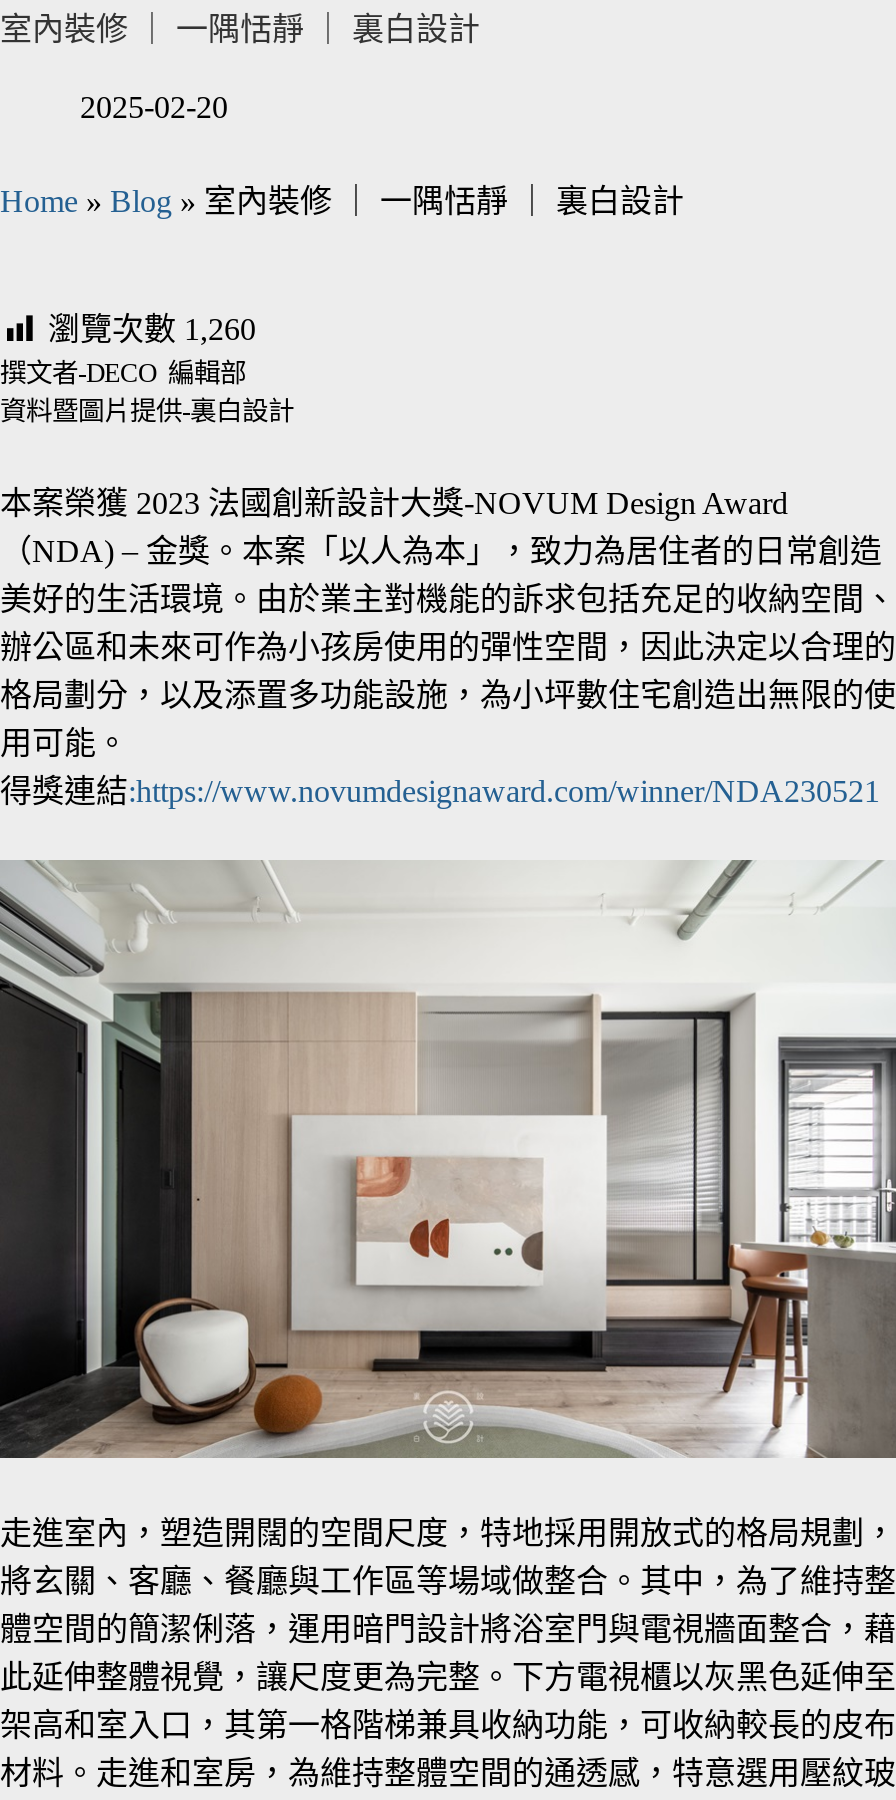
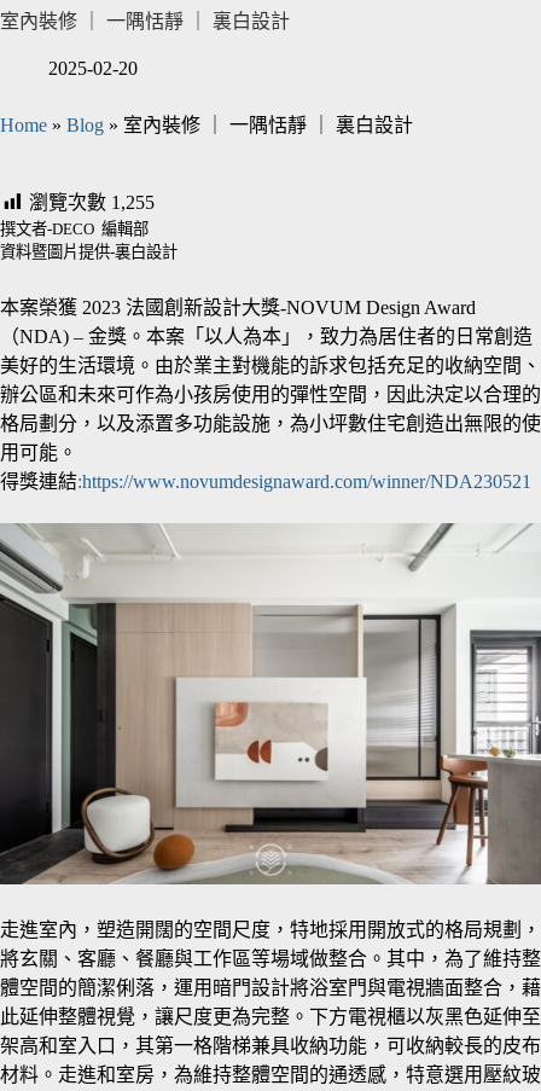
- 瀏覽次數 1,260
+ 瀏覽次數 1,255
